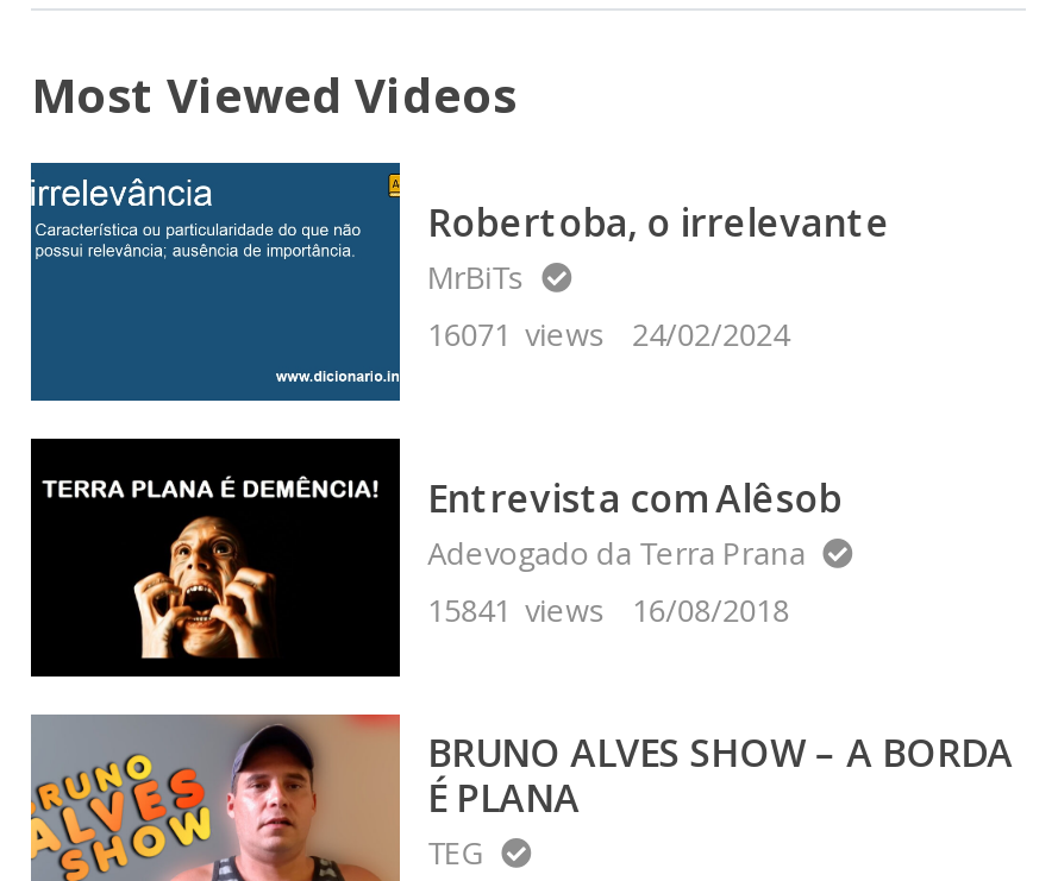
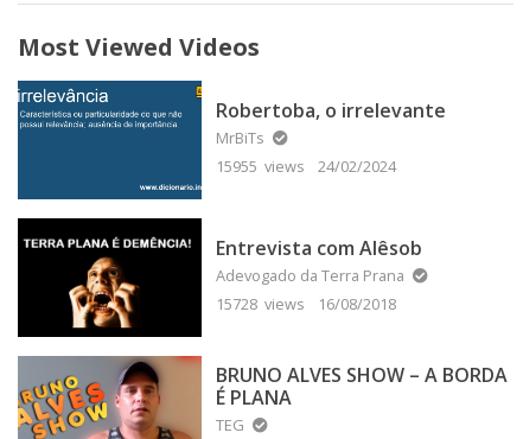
- 16071 views 24/02/2024
+ 15955 views 24/02/2024

- 15841 views 16/08/2018
+ 15728 views 16/08/2018
